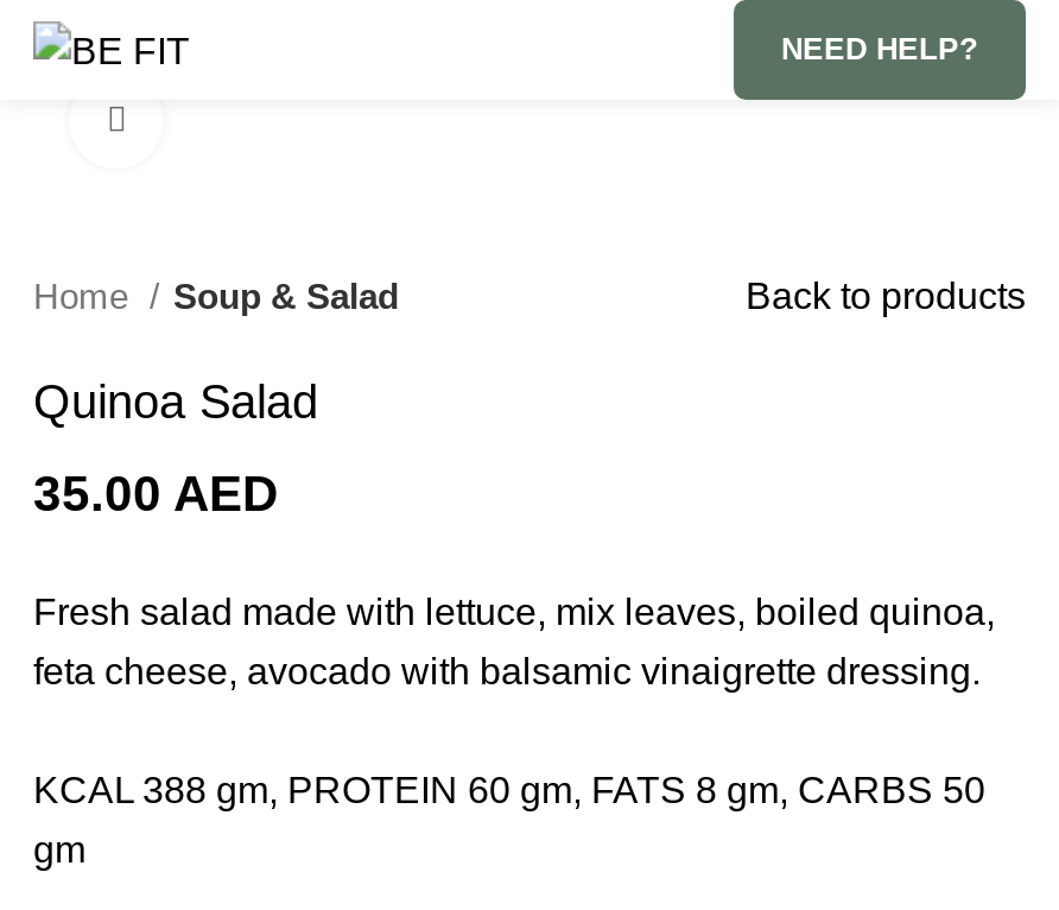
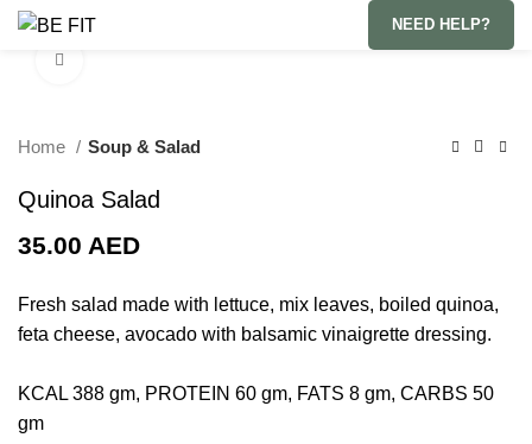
- Back to products
